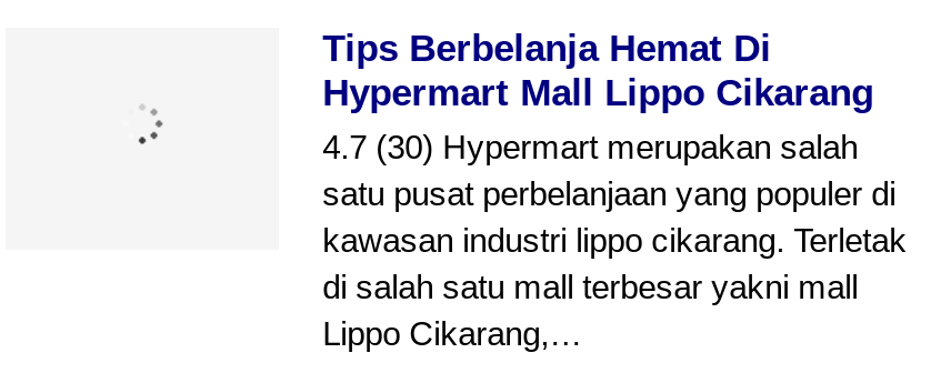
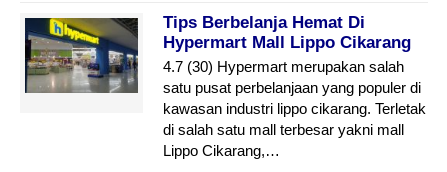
+ [image]
